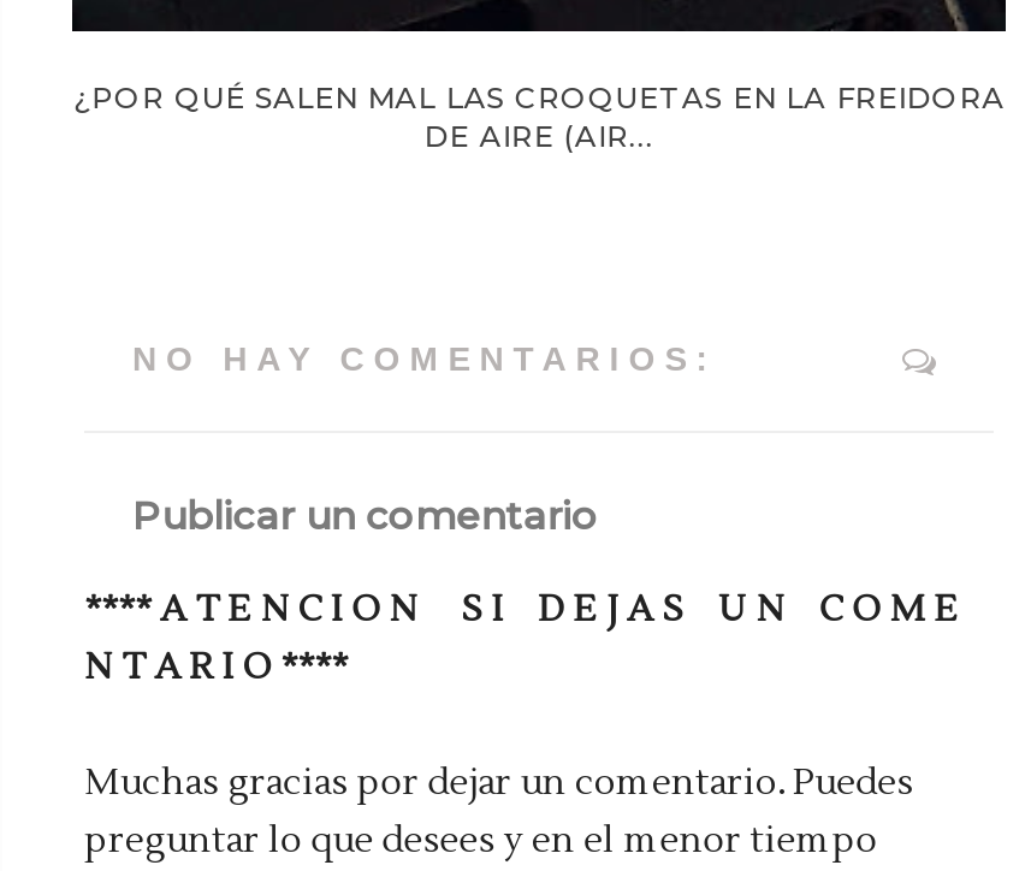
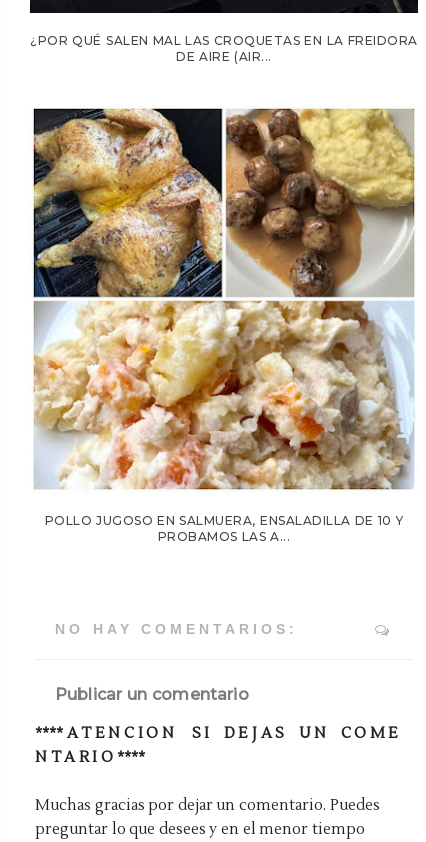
+ [image]
+ POLLO JUGOSO EN SALMUERA, ENSALADILLA DE 10 Y
+ PROBAMOS LAS A...
